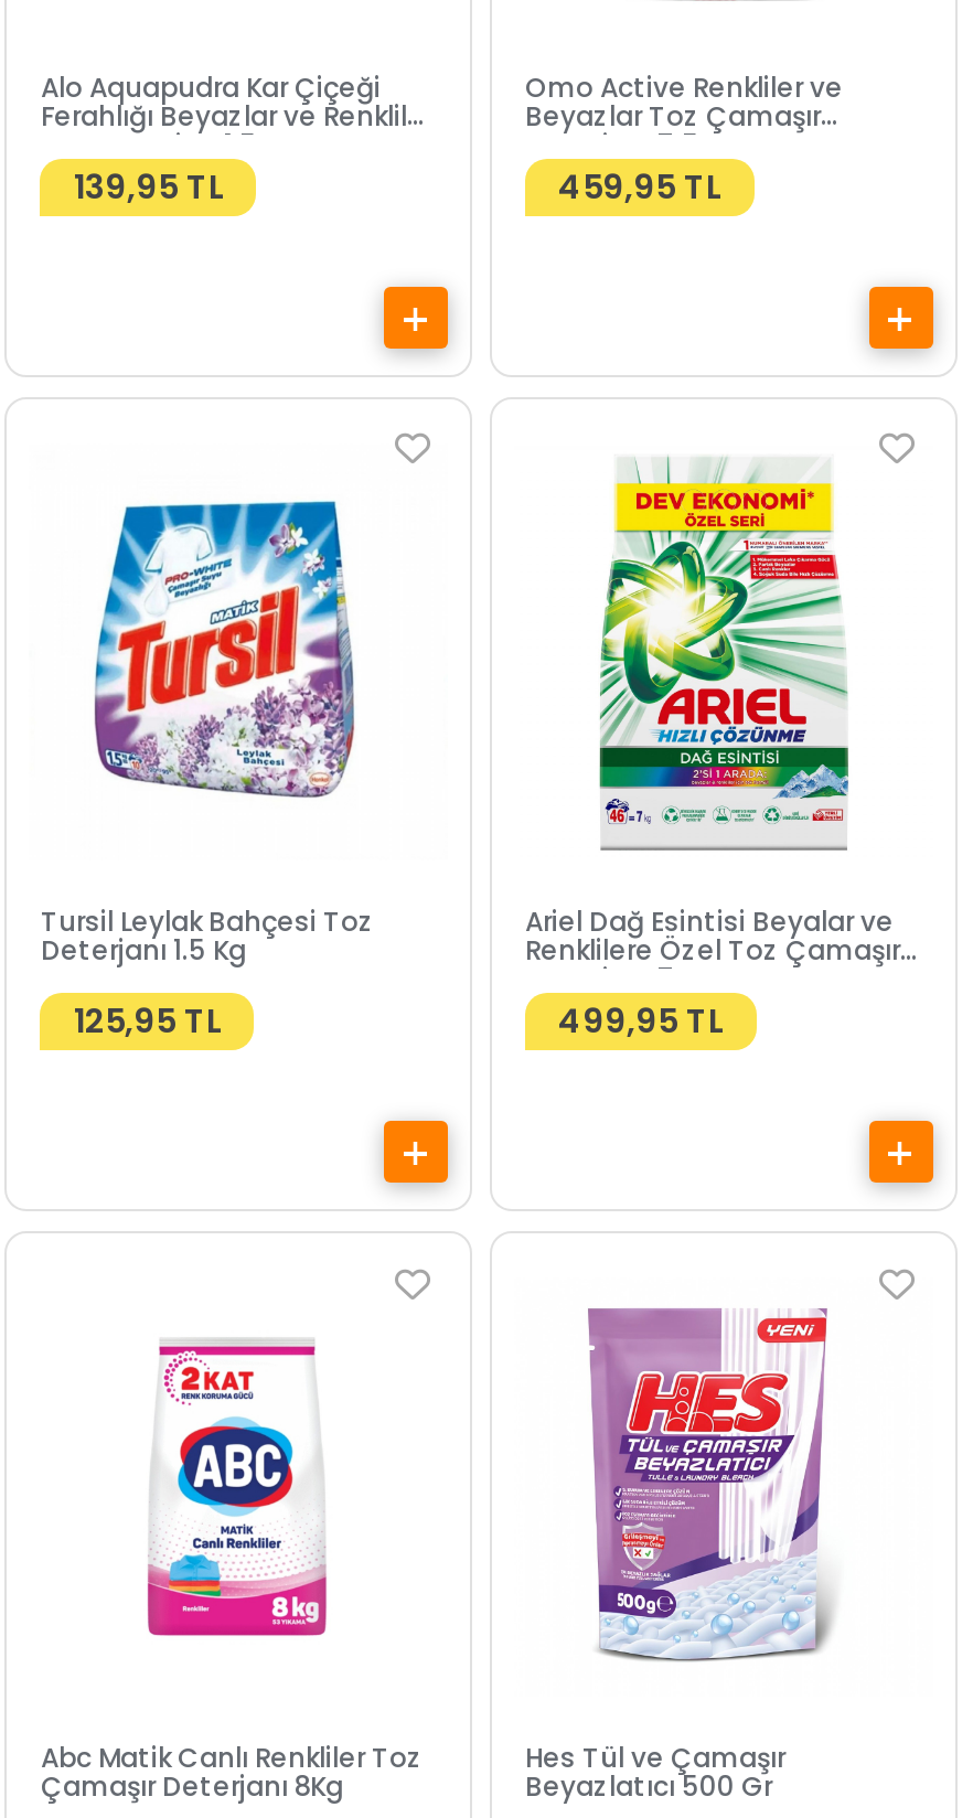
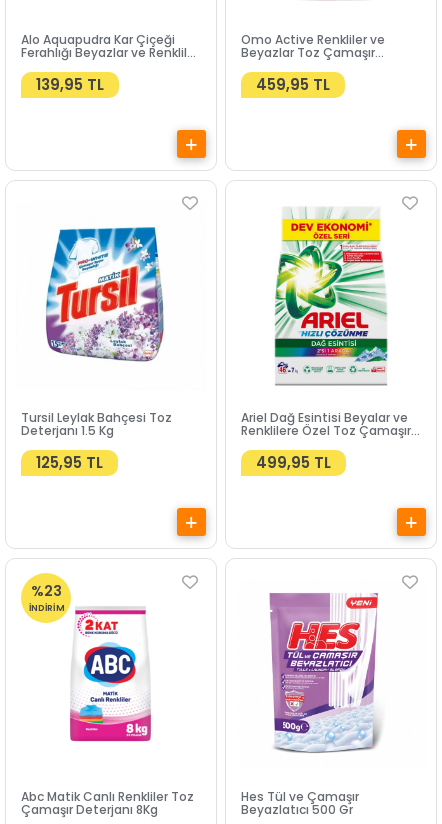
+ %23
+ İNDİRİM
